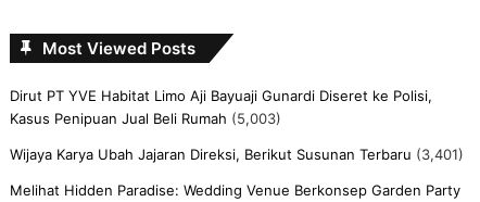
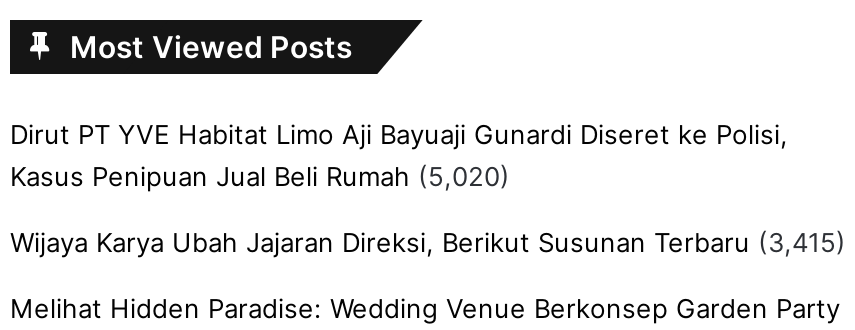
- Kasus Penipuan Jual Beli Rumah (5,003)
+ Kasus Penipuan Jual Beli Rumah (5,020)

- Wijaya Karya Ubah Jajaran Direksi, Berikut Susunan Terbaru (3,401)
+ Wijaya Karya Ubah Jajaran Direksi, Berikut Susunan Terbaru (3,415)
